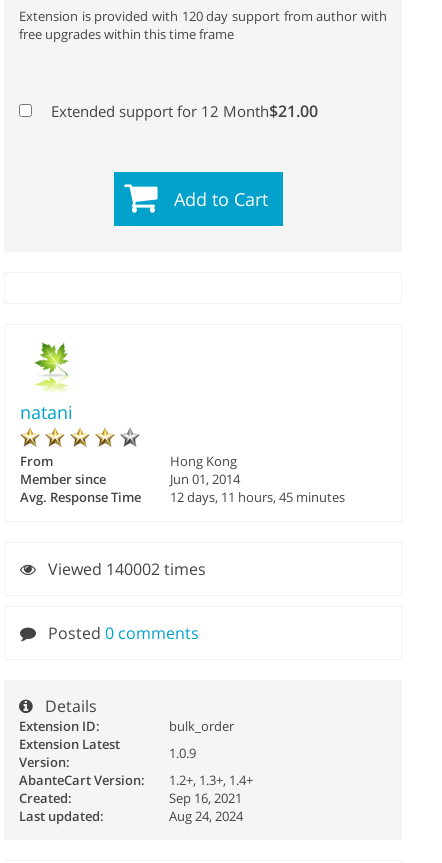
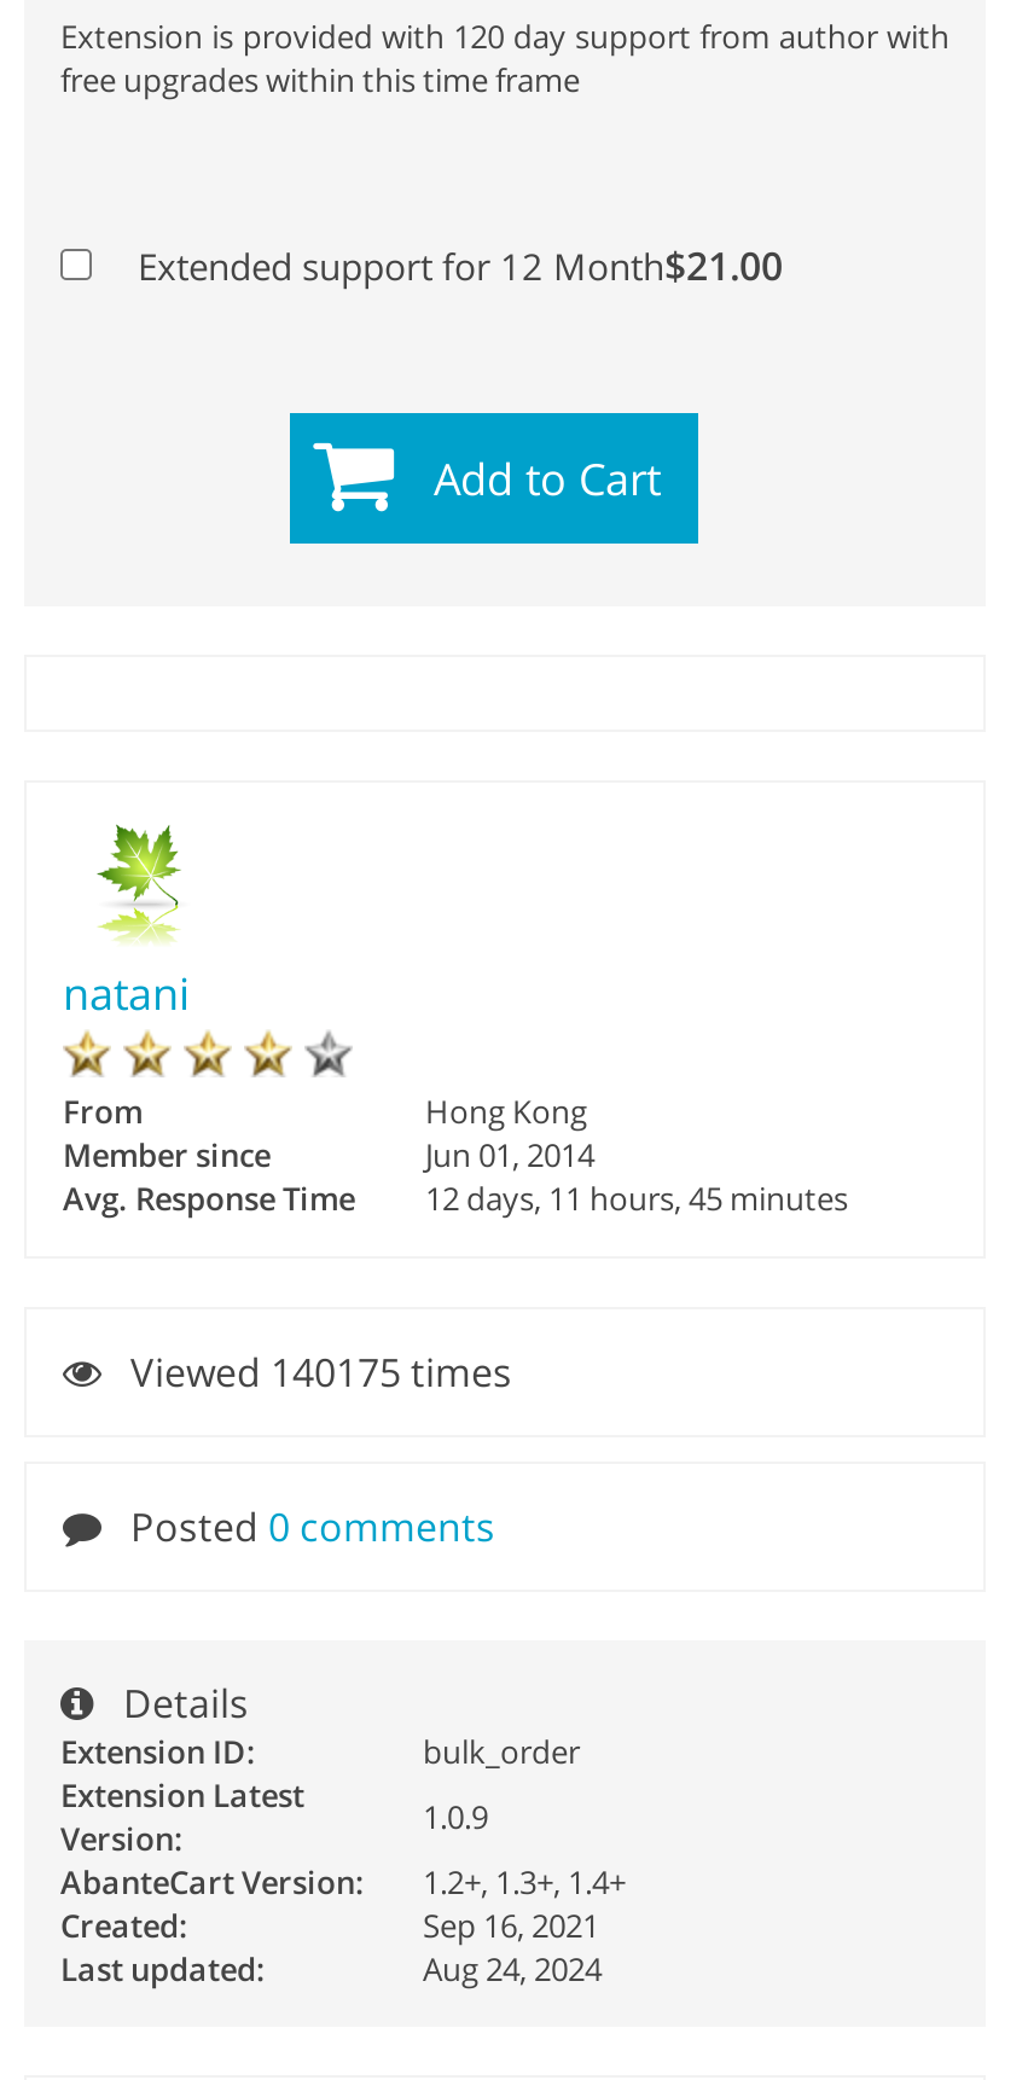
- Viewed 140002 times
+ Viewed 140175 times
